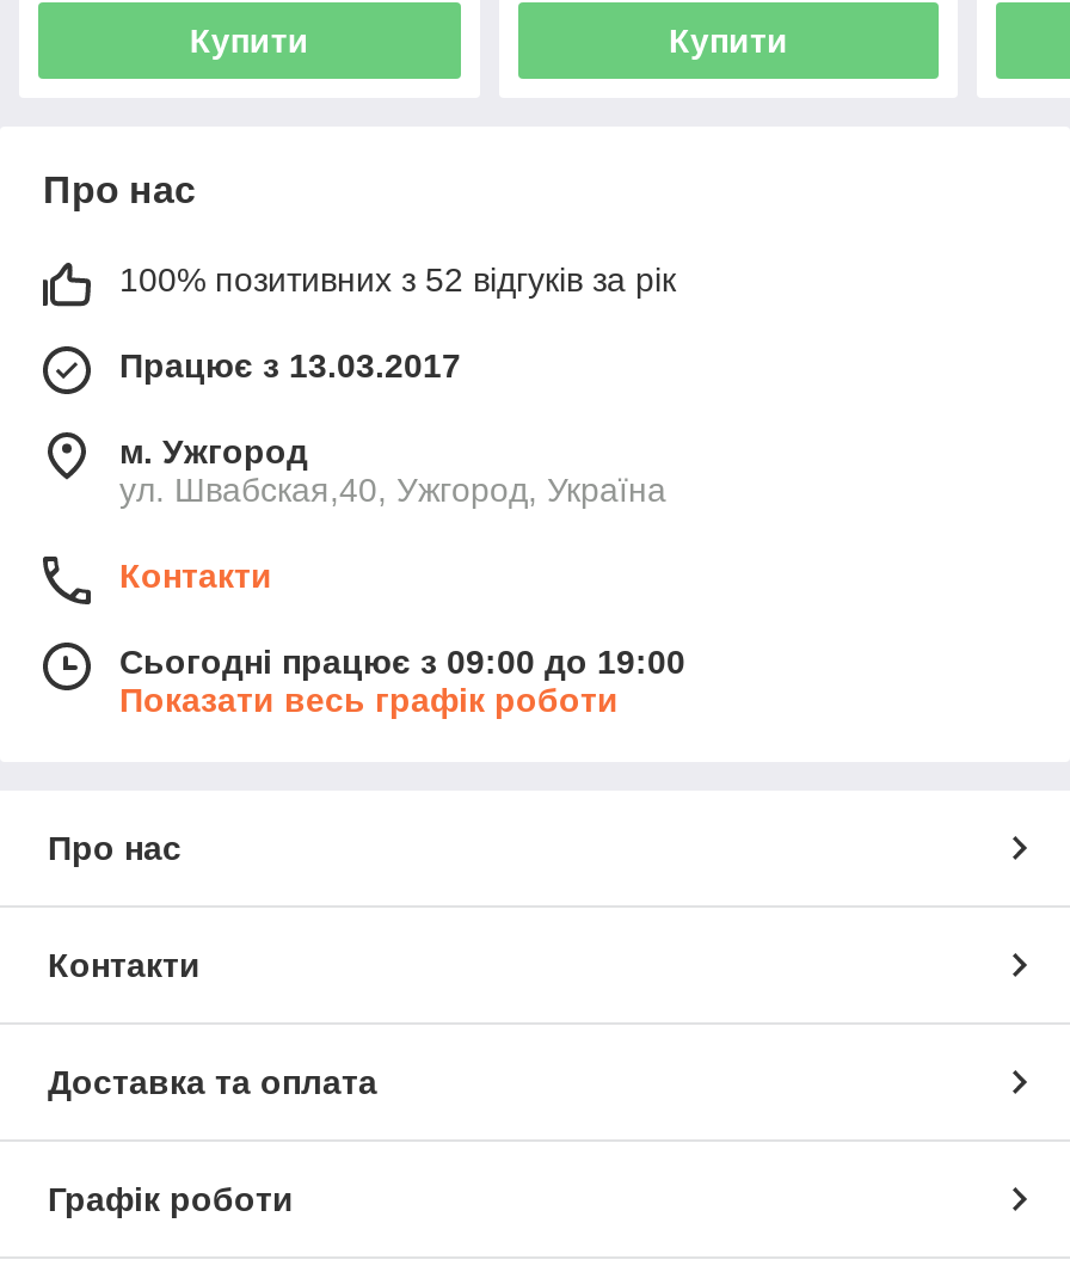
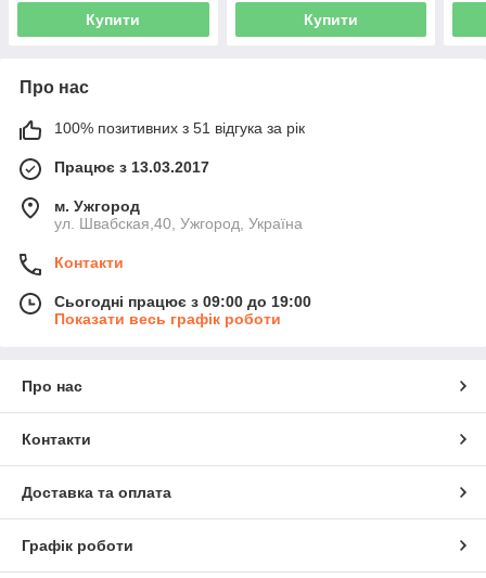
- 100% позитивних з 52 відгуків за рік
+ 100% позитивних з 51 відгука за рік
